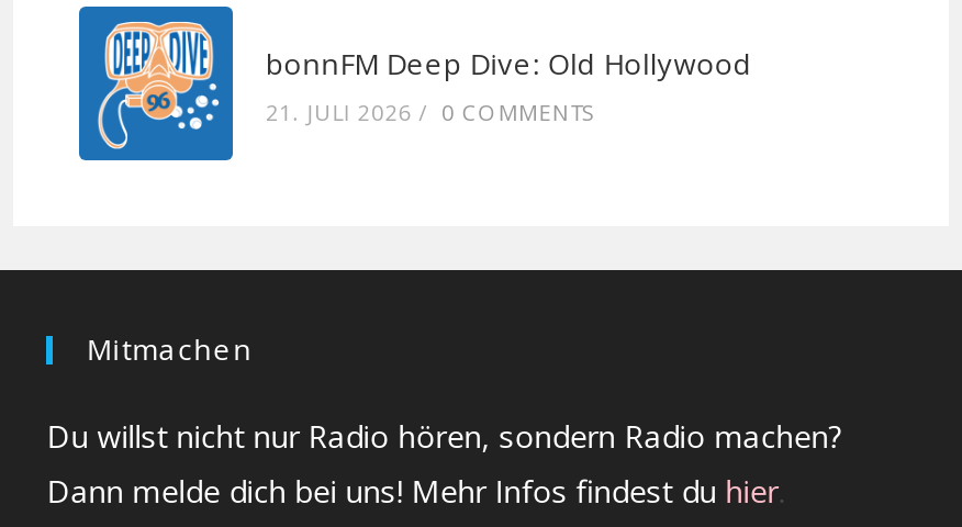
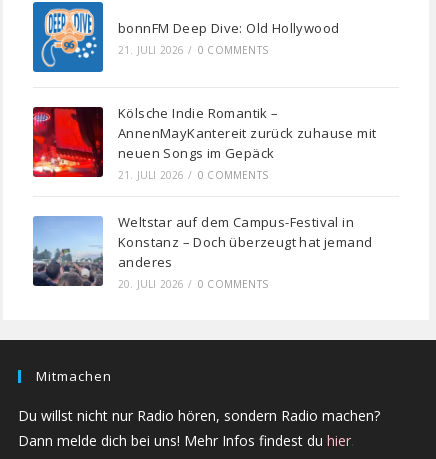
+ [image]
+ Kölsche Indie Romantik –
+ AnnenMayKantereit zurück zuhause mit
+ neuen Songs im Gepäck
+ 21. JULI 2026 / 0 COMMENTS
+ Weltstar auf dem Campus-Festival in
+ Konstanz – Doch überzeugt hat jemand
+ anderes
+ 20. JULI 2026 / 0 COMMENTS

+ [image]
